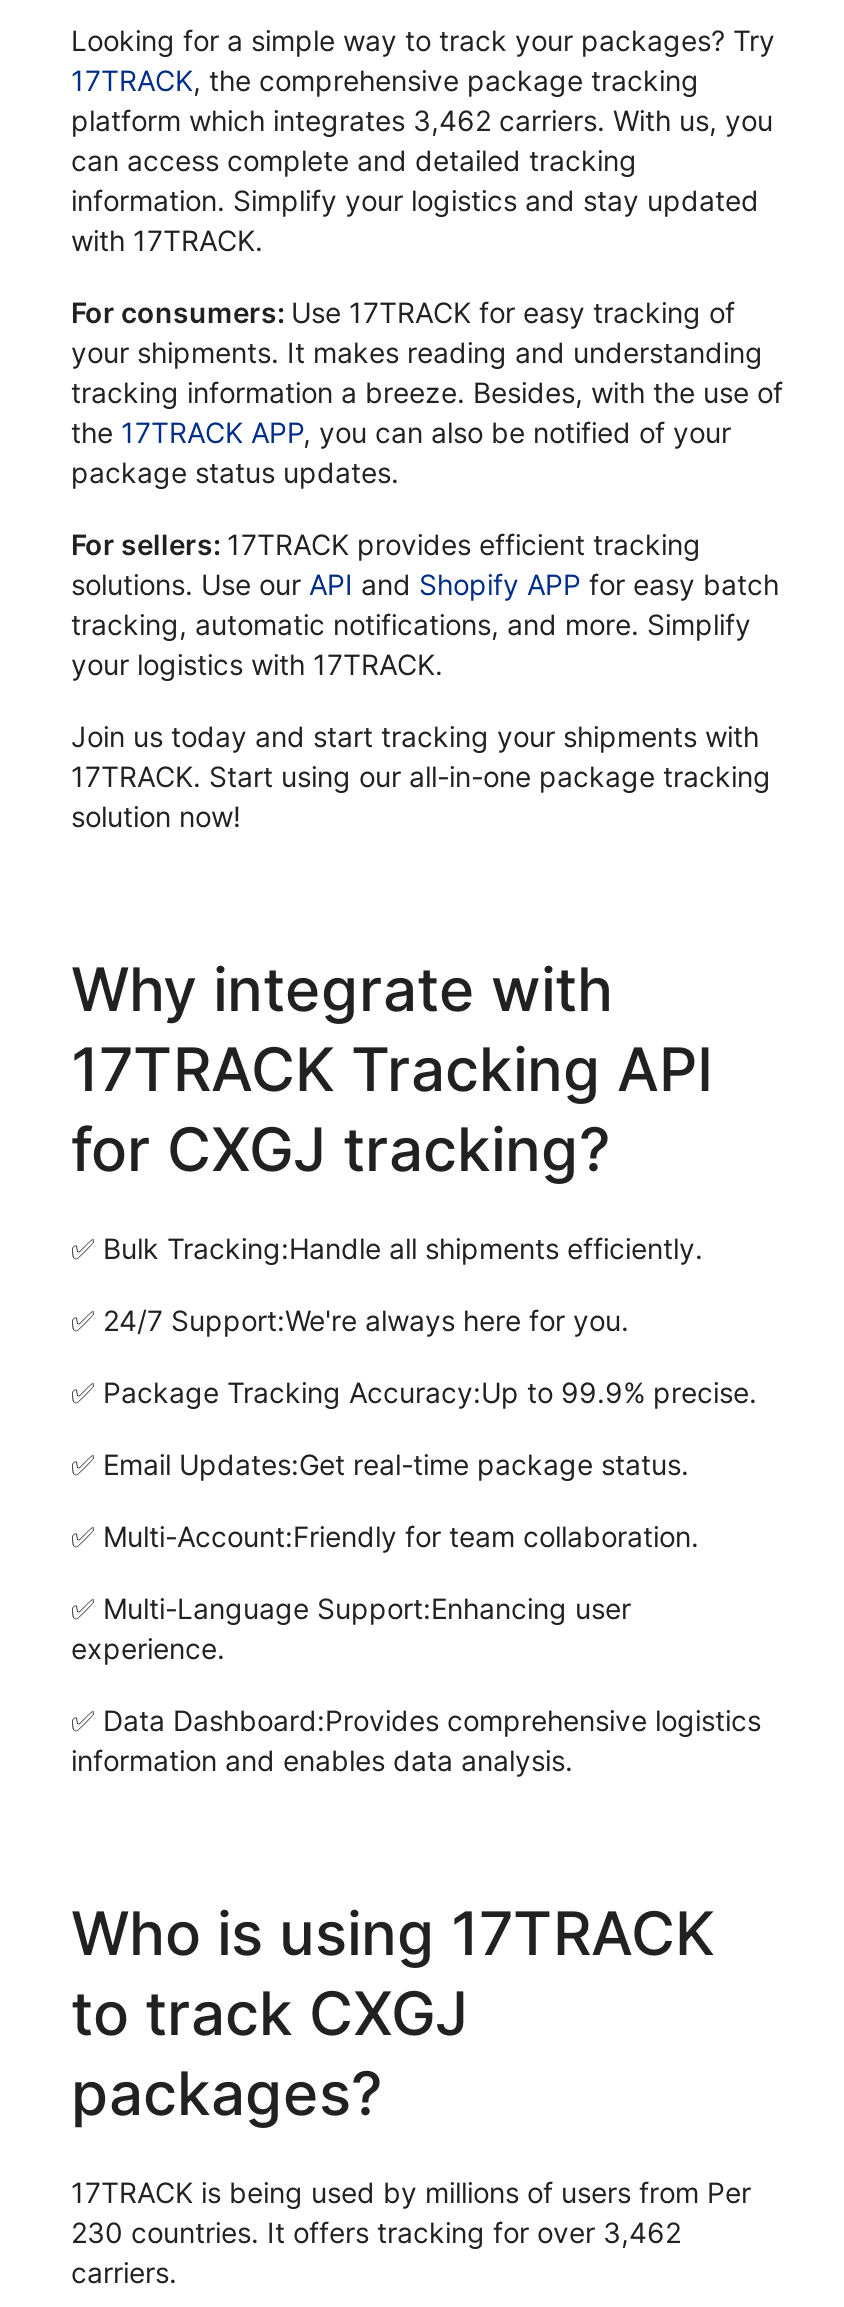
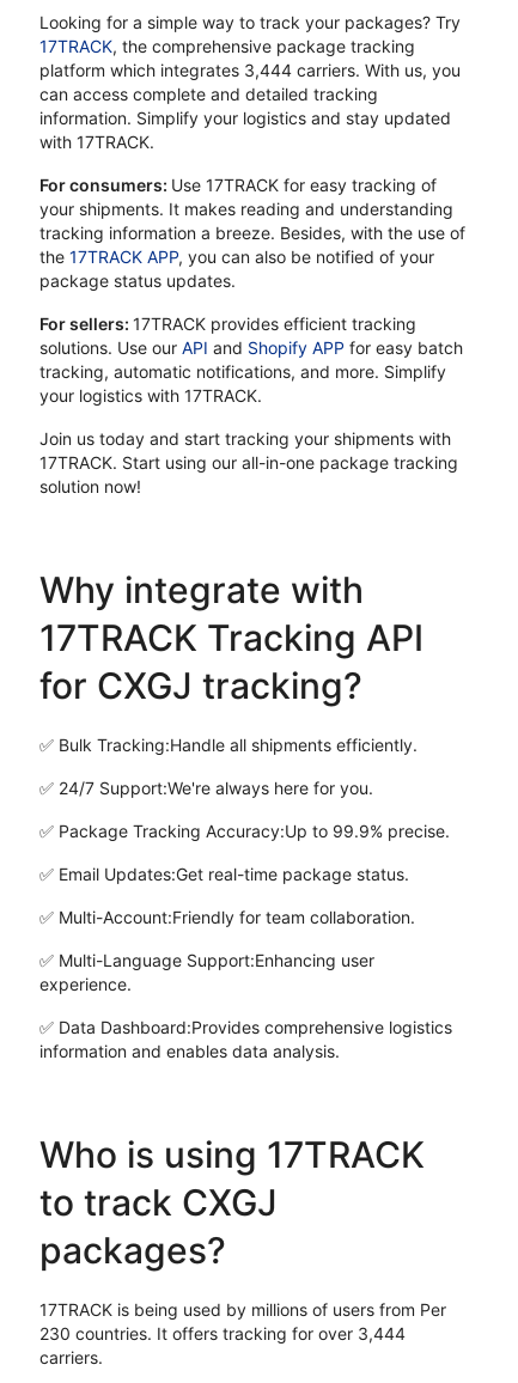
- platform which integrates 3,462 carriers. With us, you
+ platform which integrates 3,444 carriers. With us, you

- 230 countries. It offers tracking for over 3,462
+ 230 countries. It offers tracking for over 3,444
